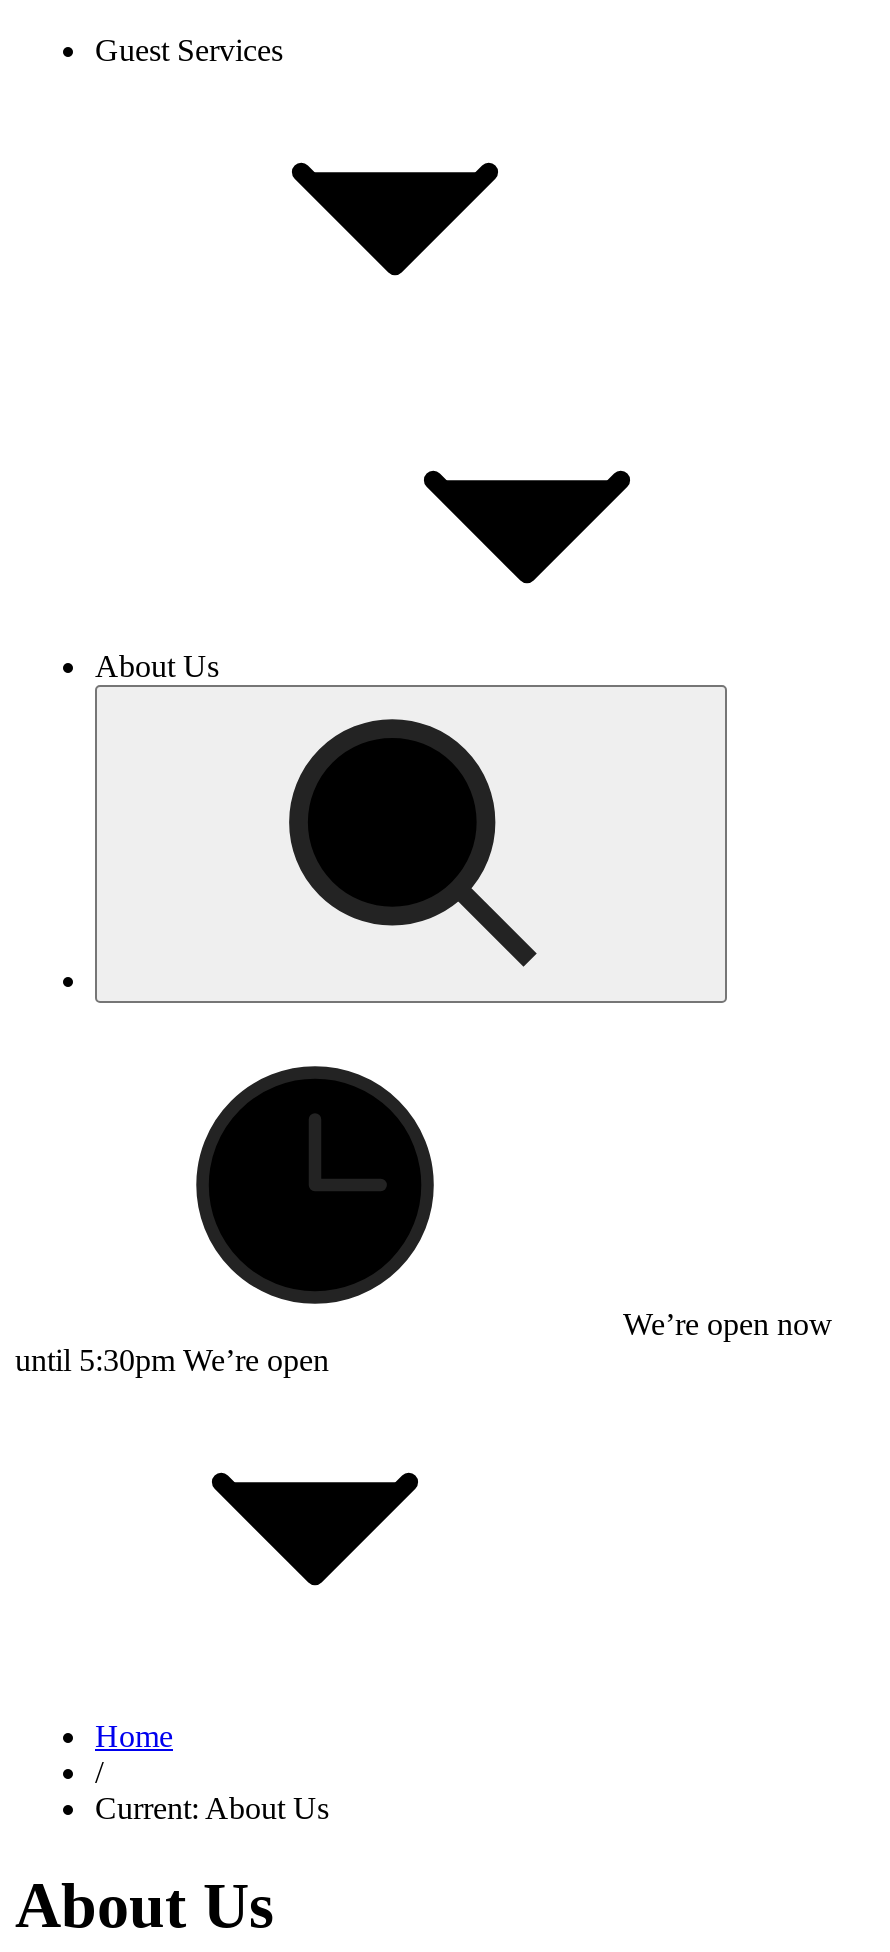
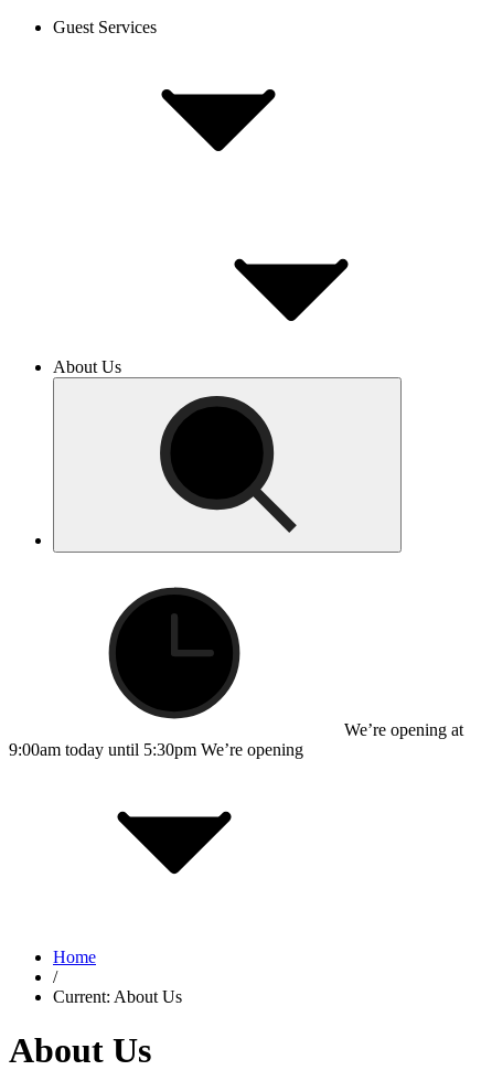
- We’re open now
- until 5:30pm We’re open
+ We’re opening at
+ 9:00am today until 5:30pm We’re opening
